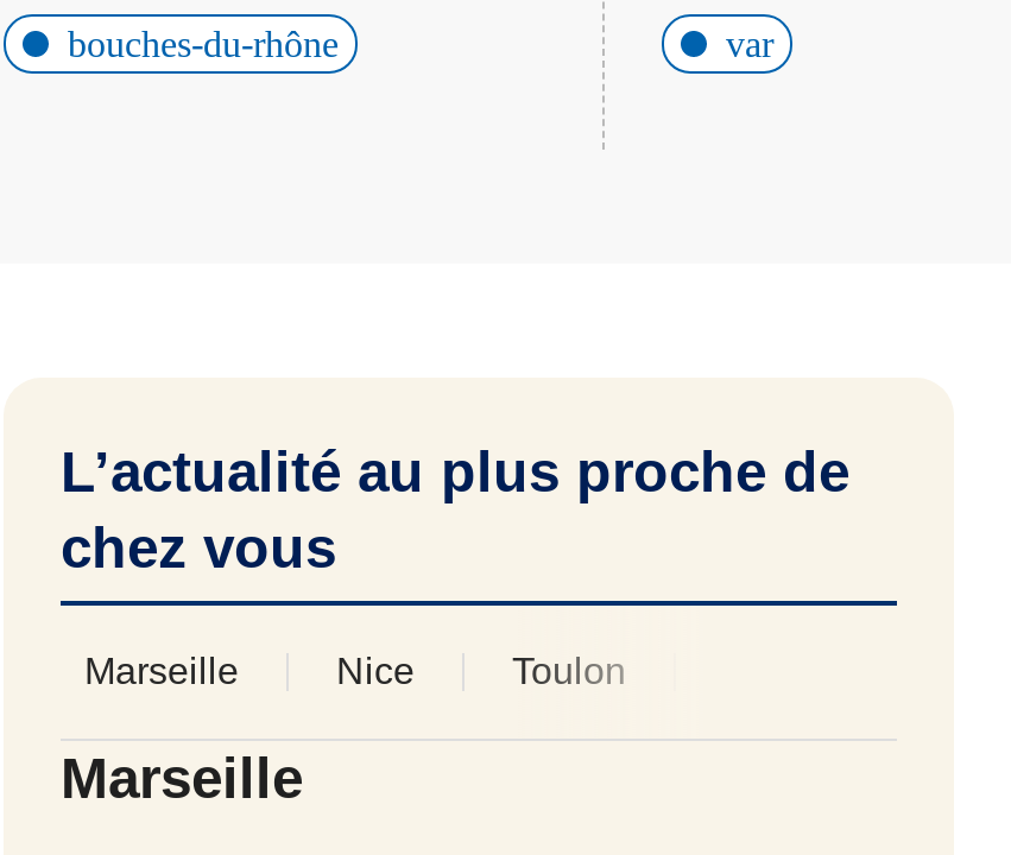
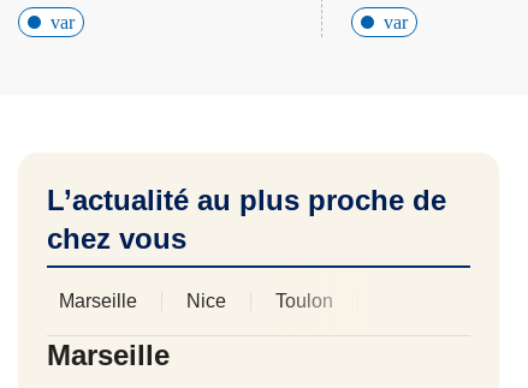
- bouches-du-rhône
+ var
